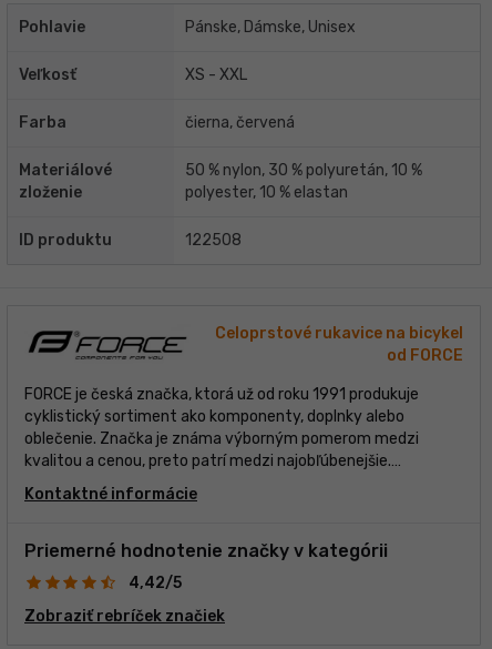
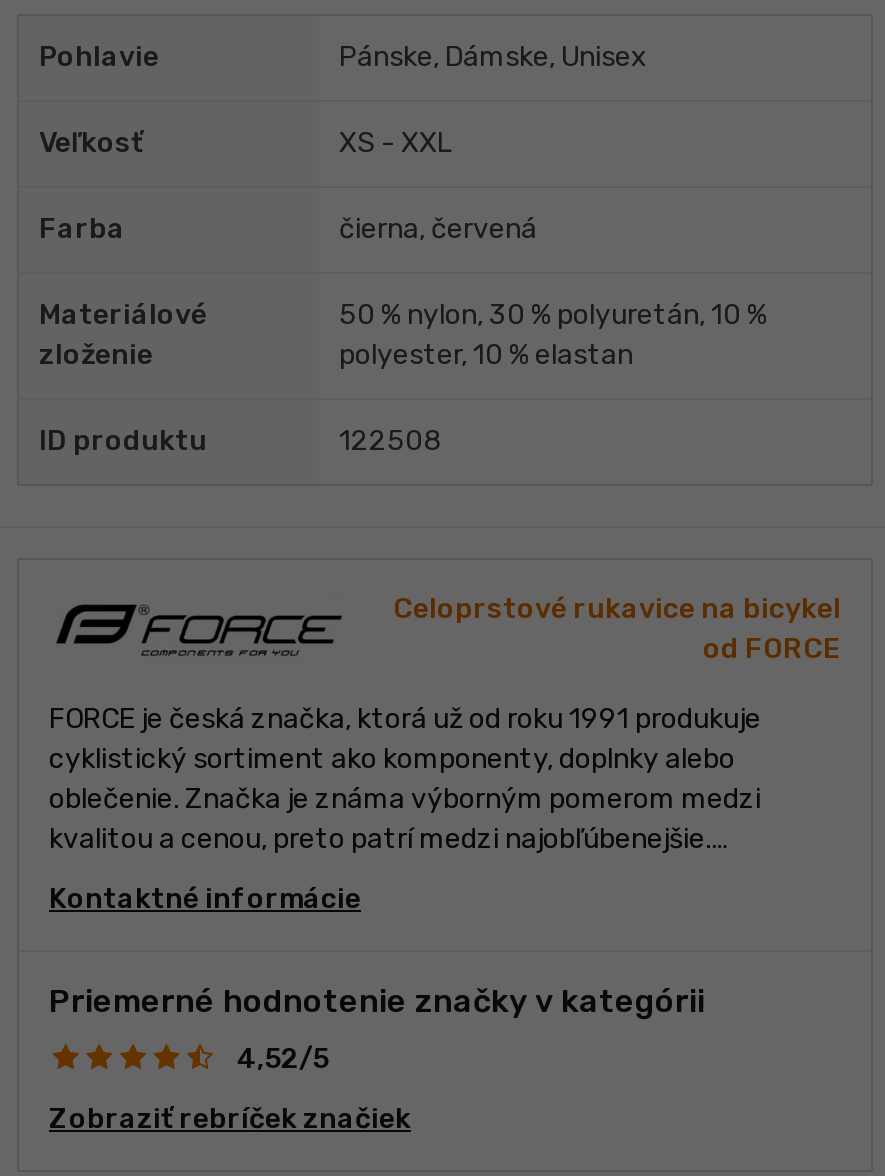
- 4,42/5
+ 4,52/5
